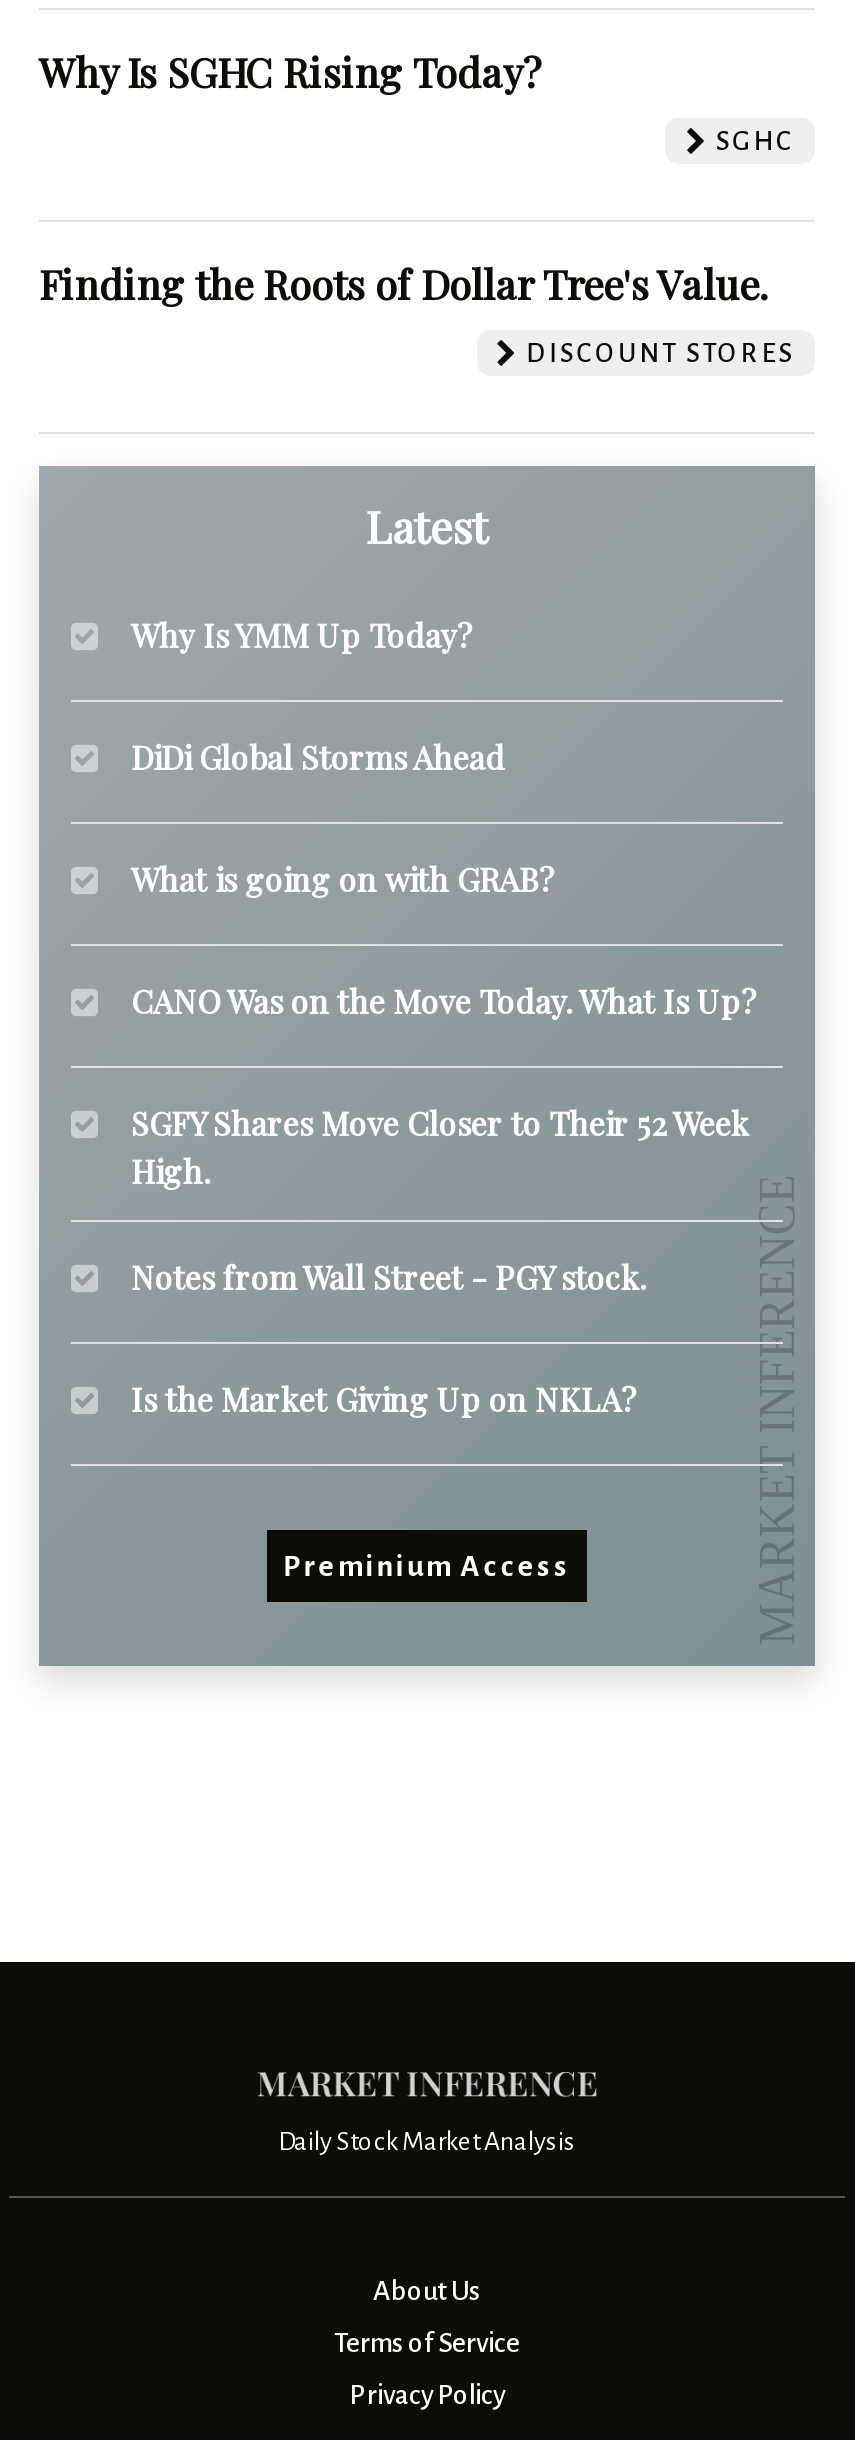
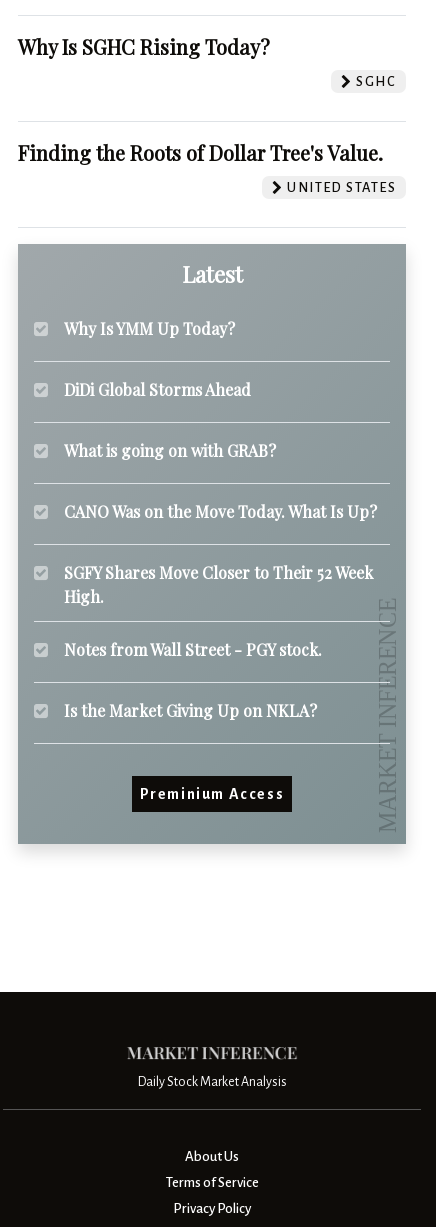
- DISCOUNT STORES
+ UNITED STATES
